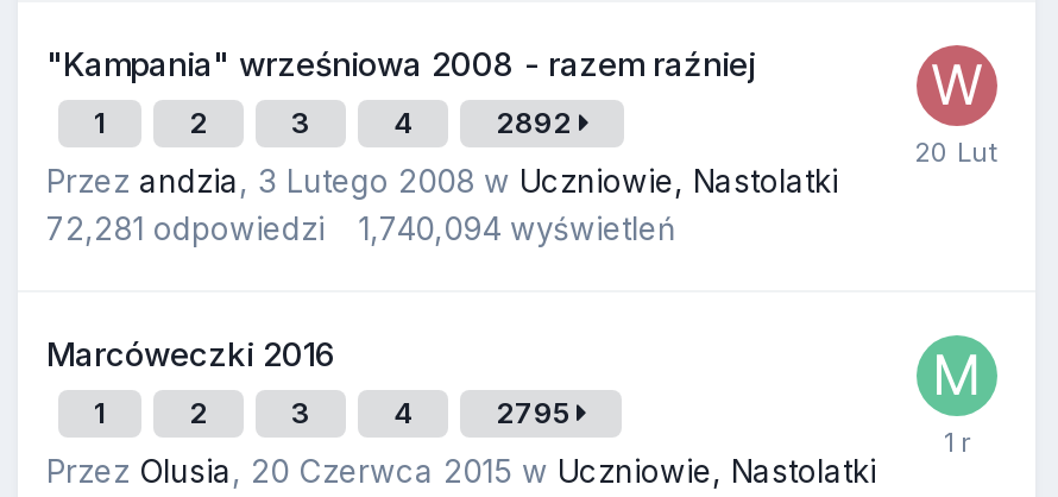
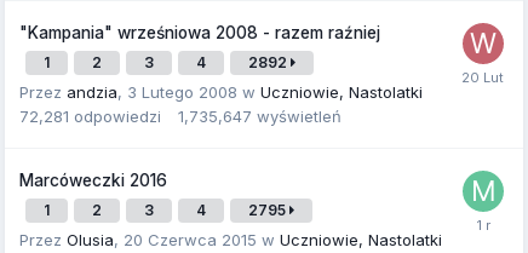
- 72,281 odpowiedzi 1,740,094 wyświetleń
+ 72,281 odpowiedzi 1,735,647 wyświetleń
